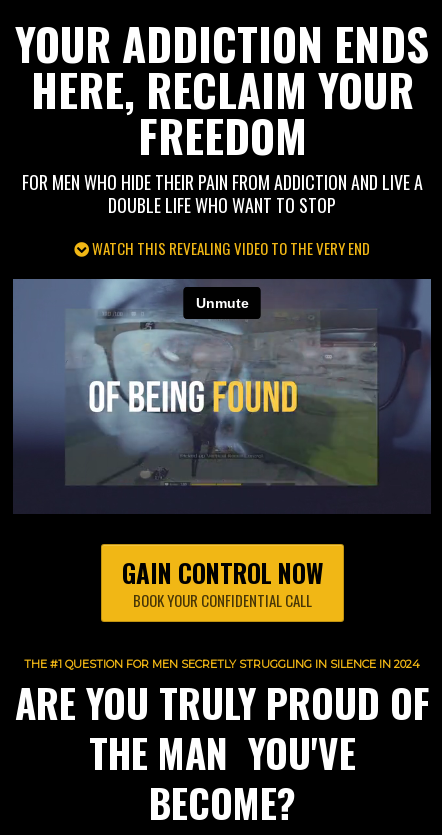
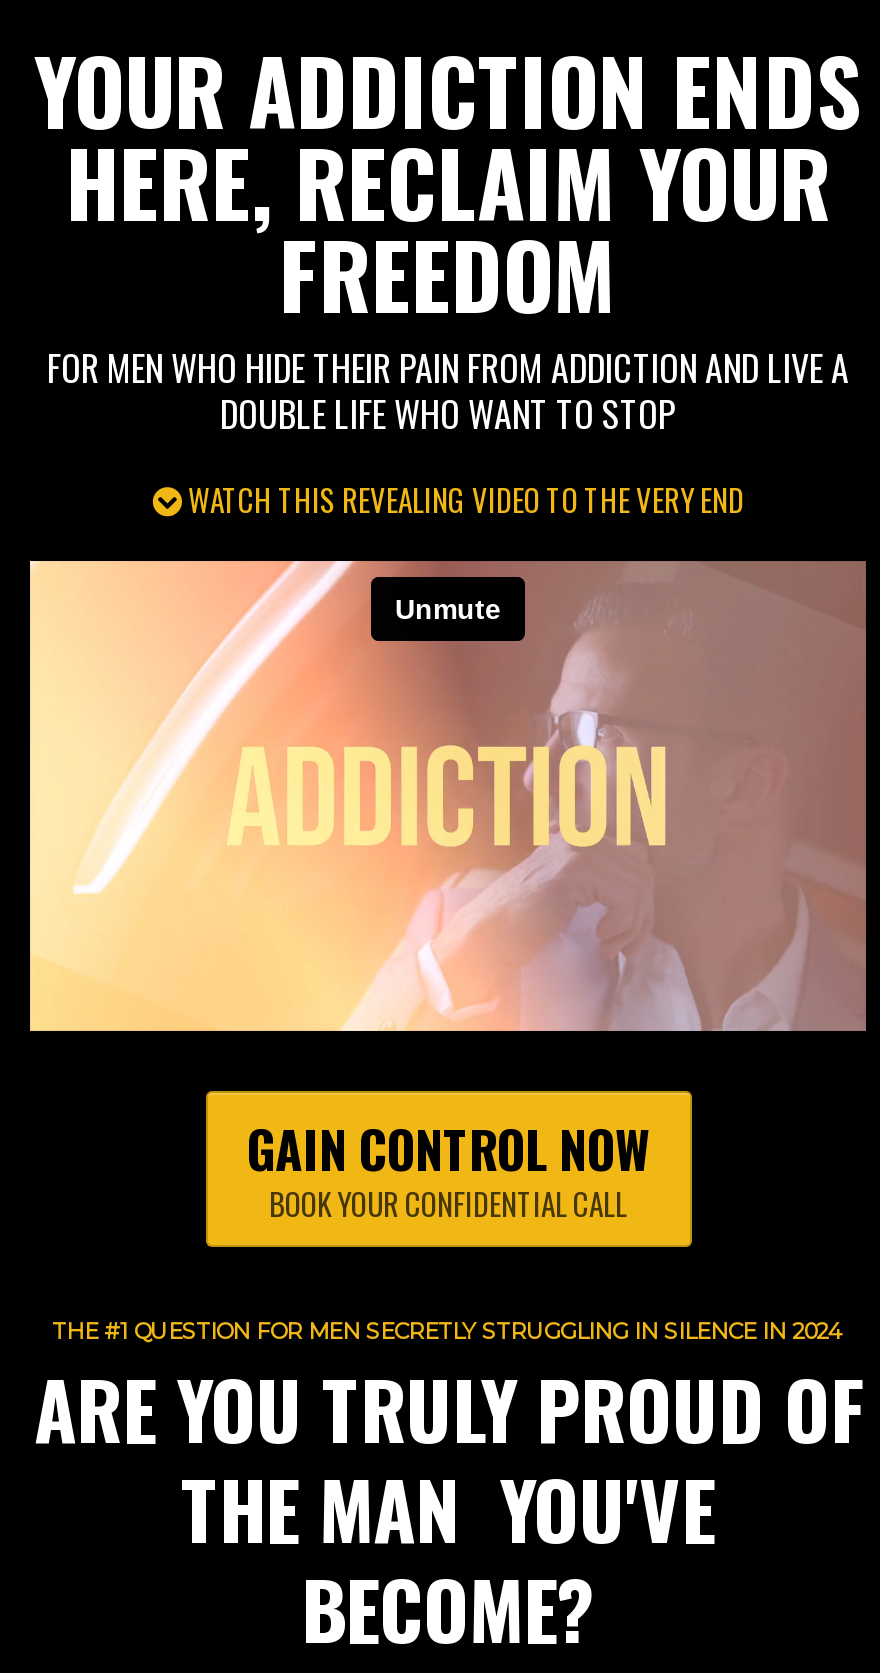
- [image]
+ [image]
